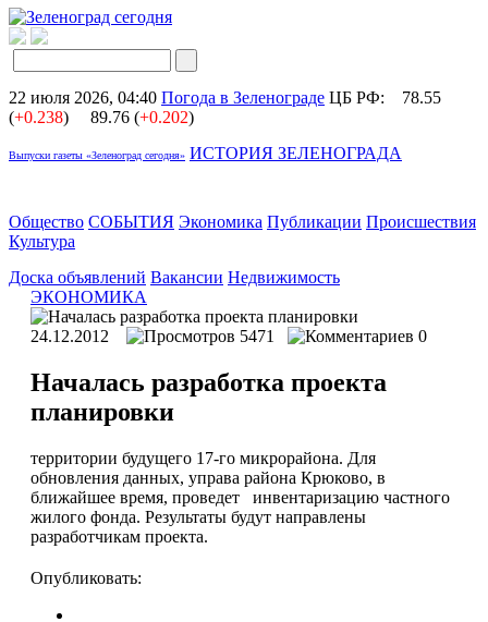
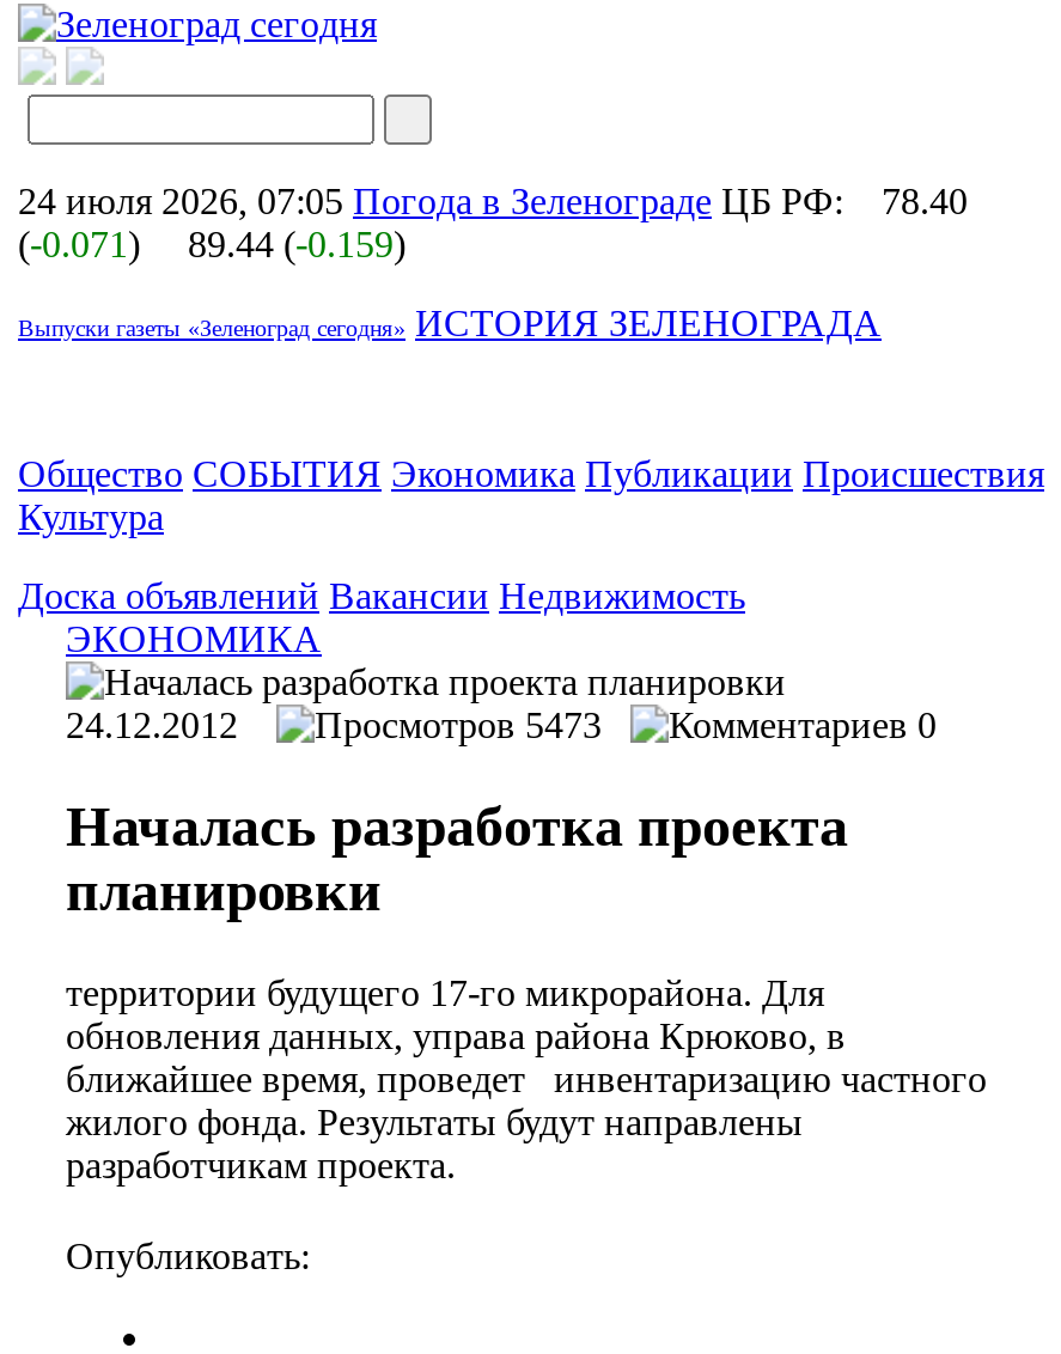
- 22 июля 2026, 04:40 Погода в Зеленограде ЦБ РФ: 78.55
+ 24 июля 2026, 07:05 Погода в Зеленограде ЦБ РФ: 78.40

- (+0.238)
+ (-0.071)

- 89.76 (+0.202)
+ 89.44 (-0.159)

- 5471
+ 5473
